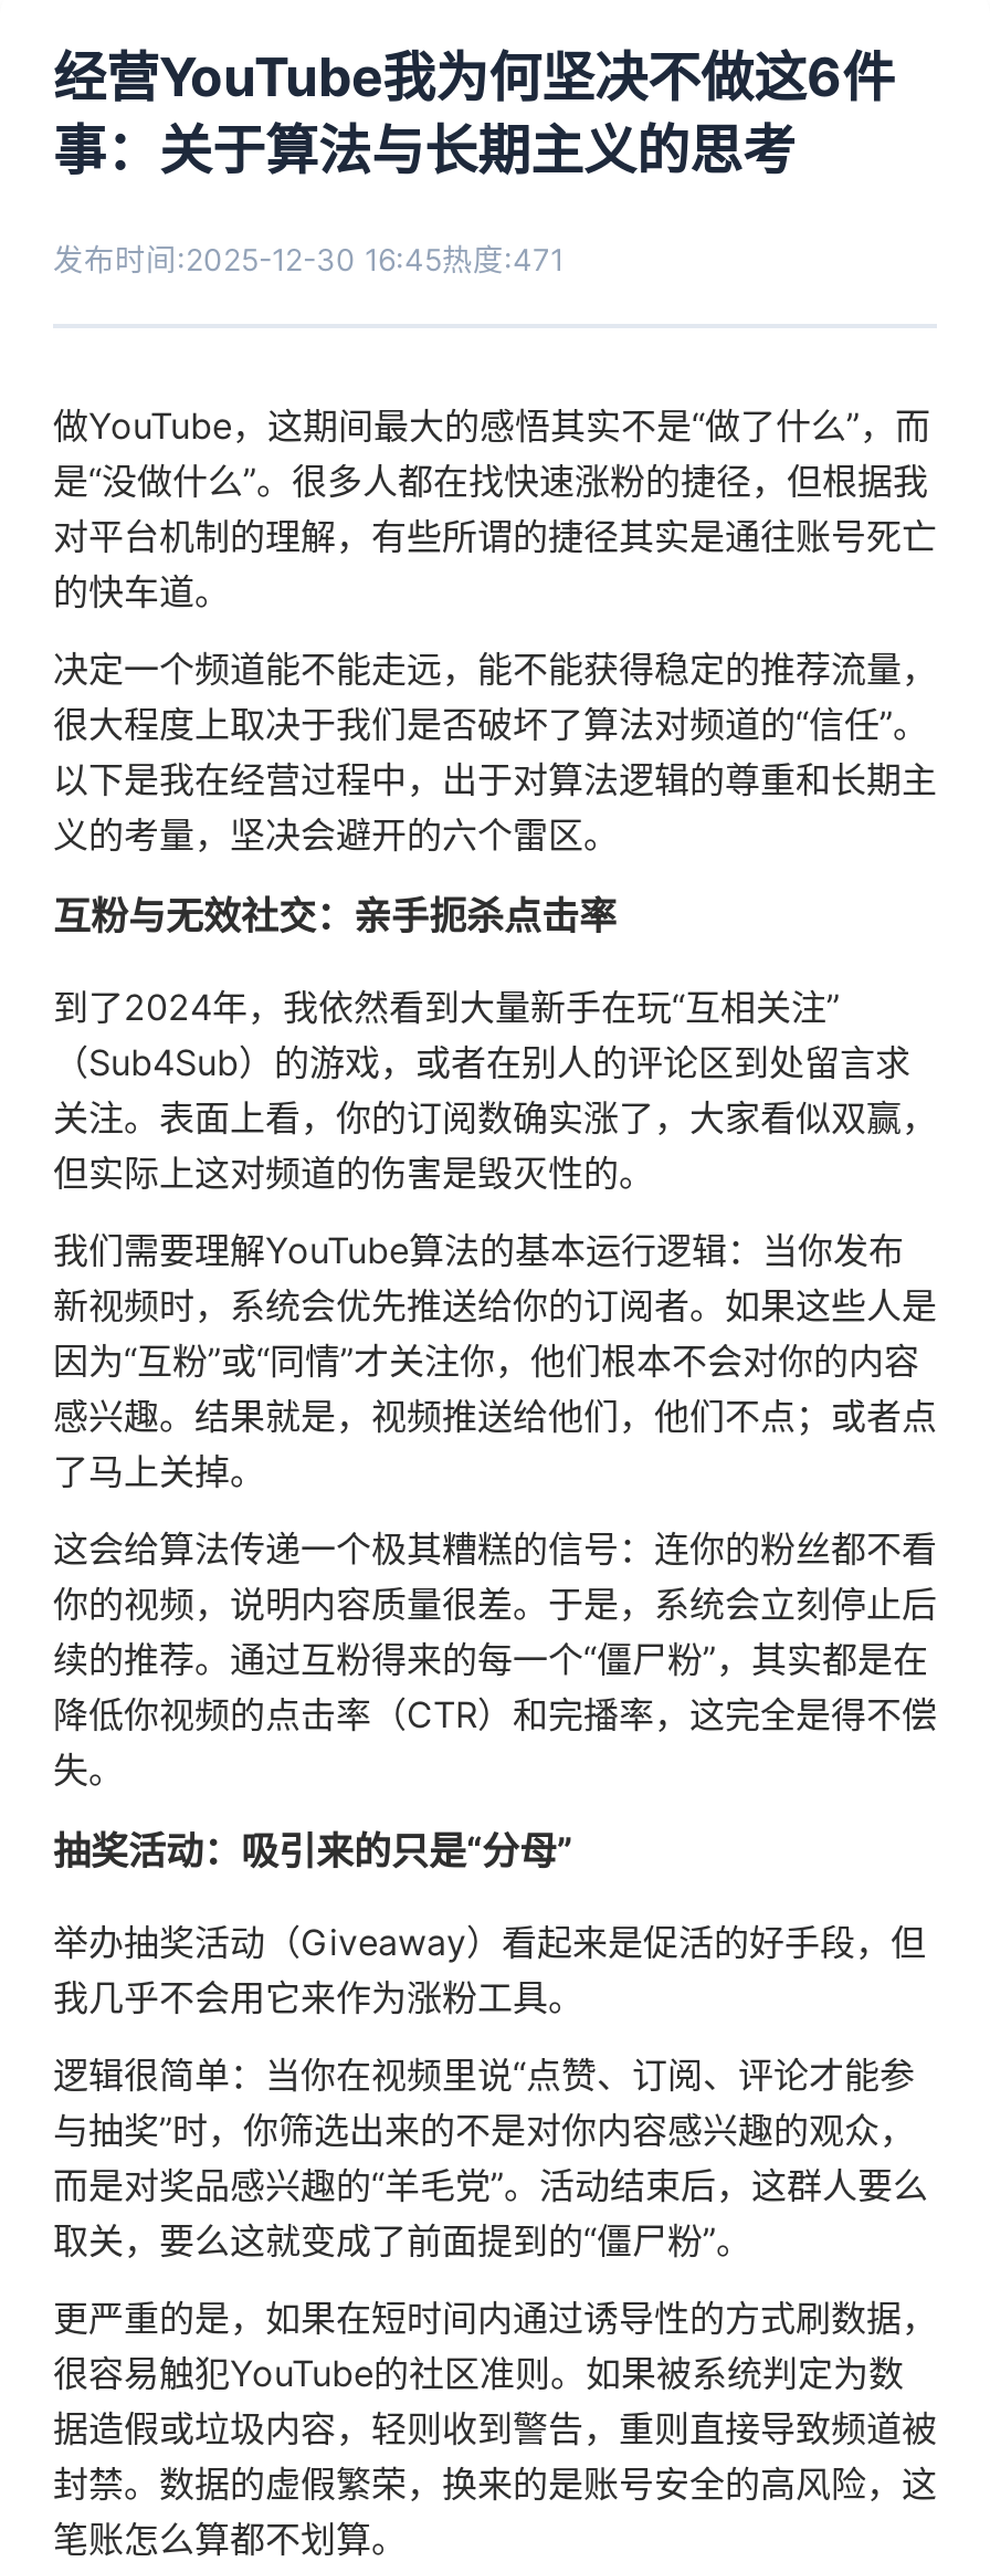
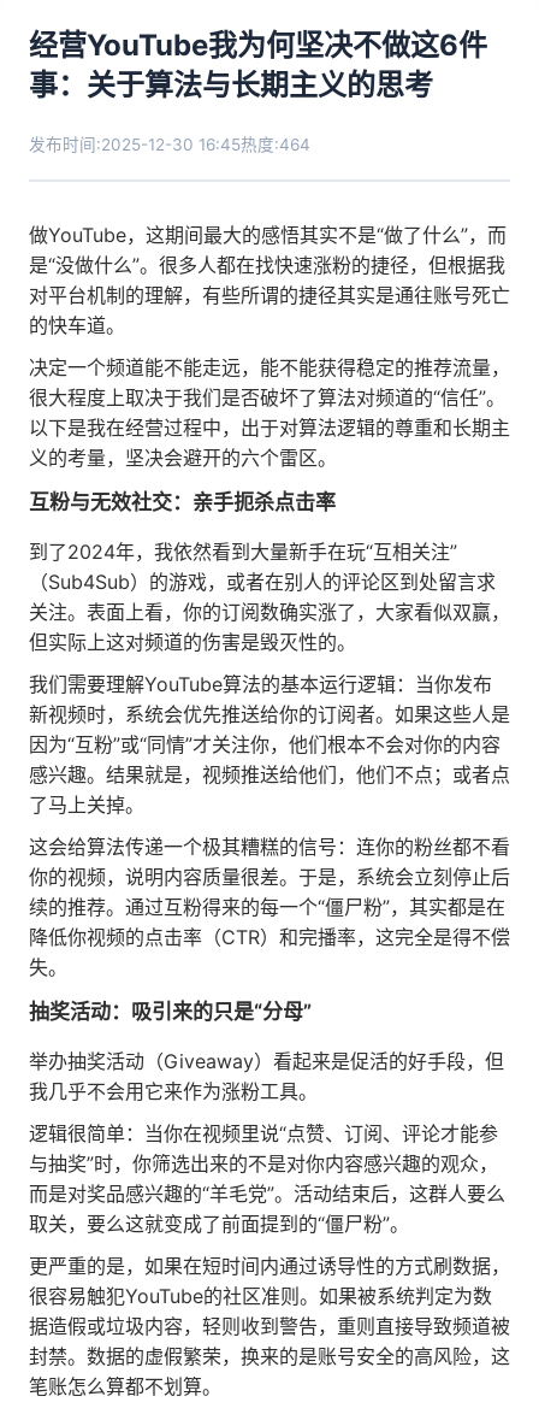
- 发布时间:2025-12-30 16:45热度:471
+ 发布时间:2025-12-30 16:45热度:464
